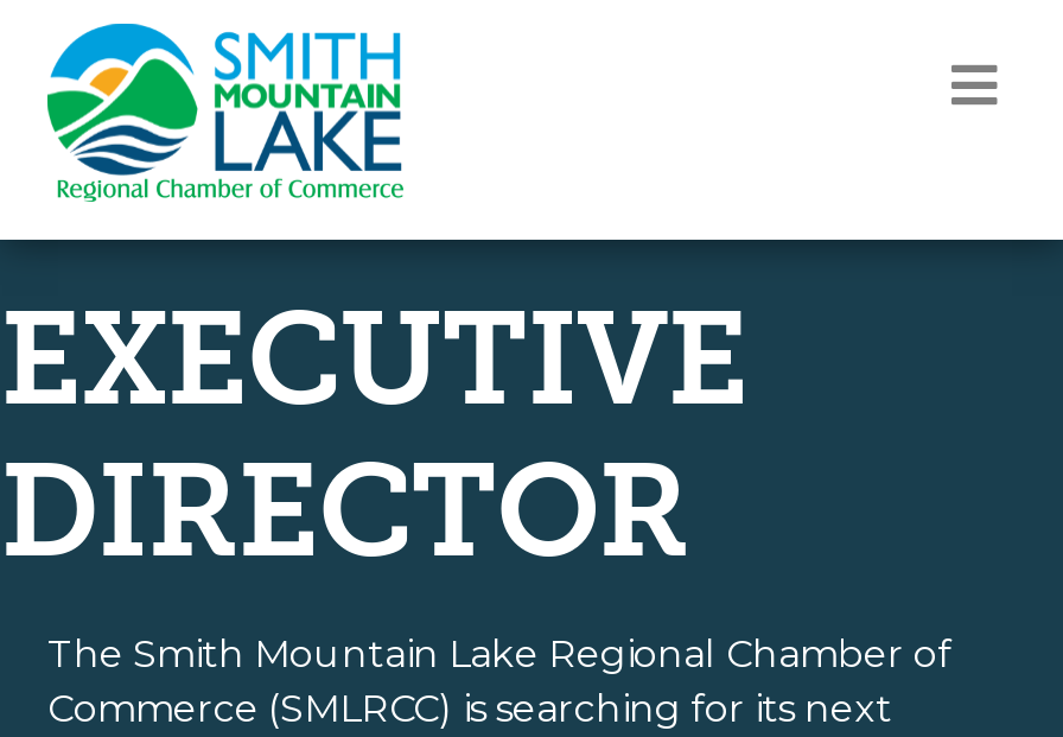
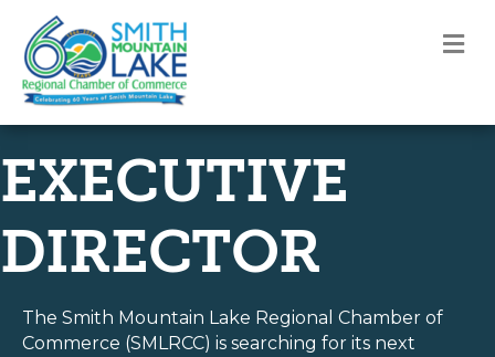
- [image]
+ [image]
